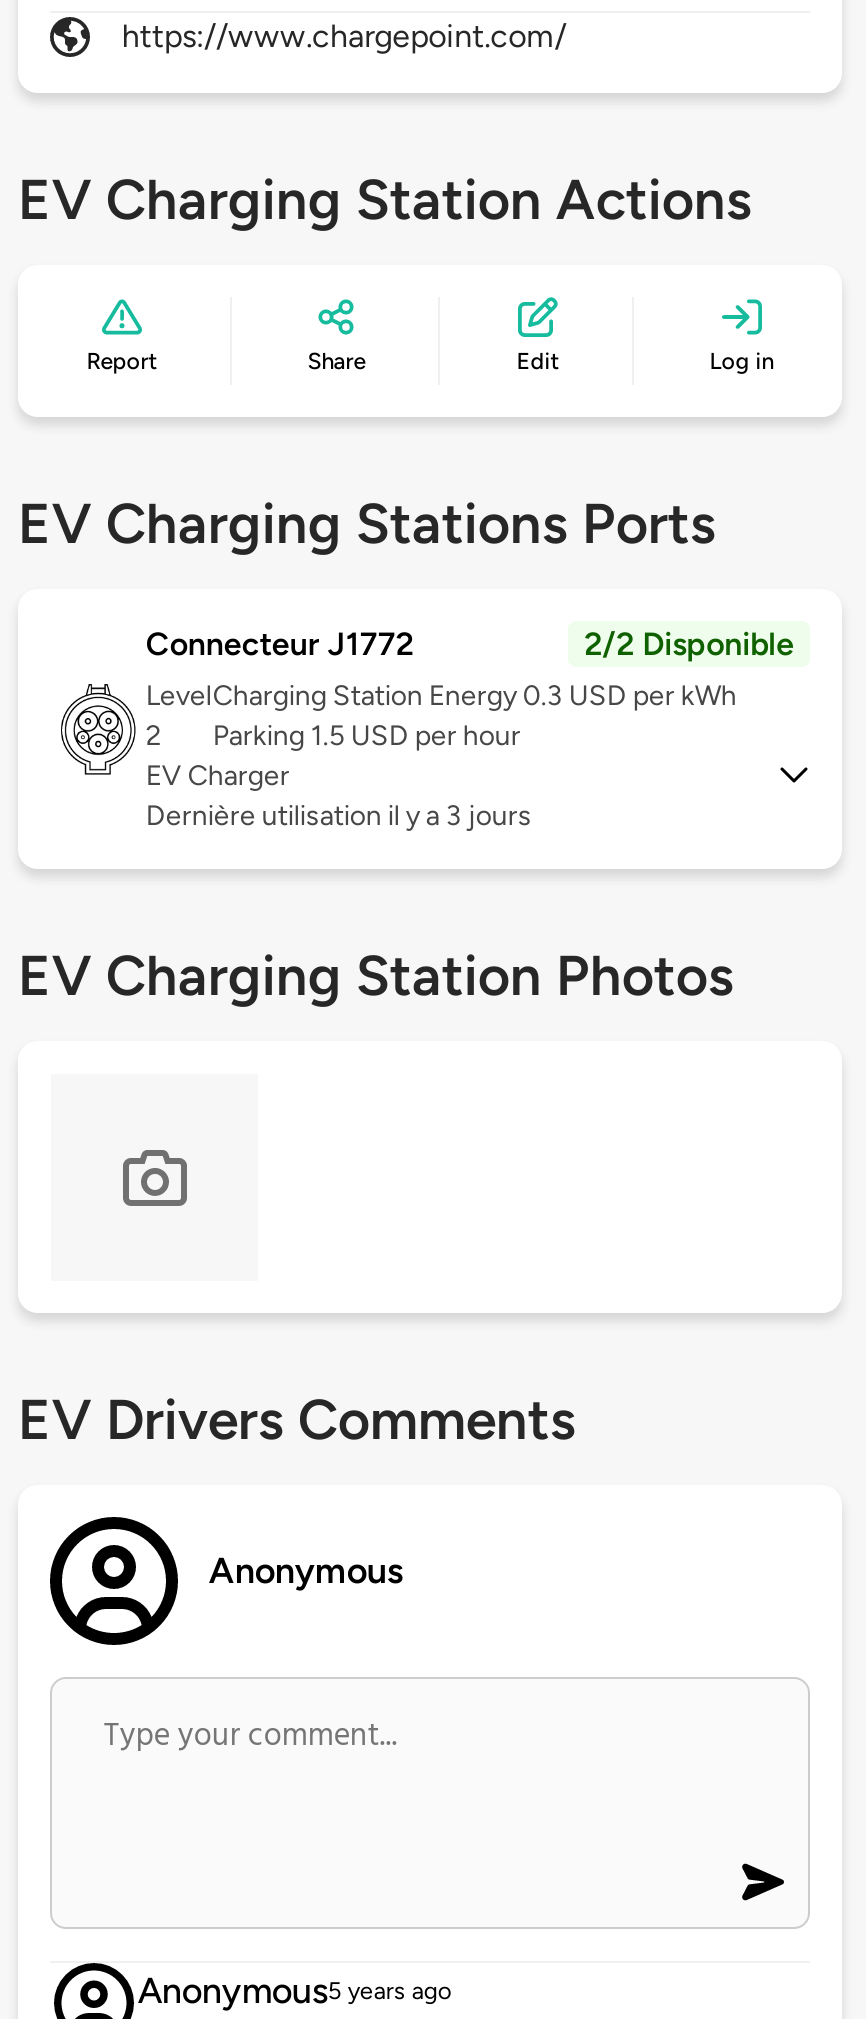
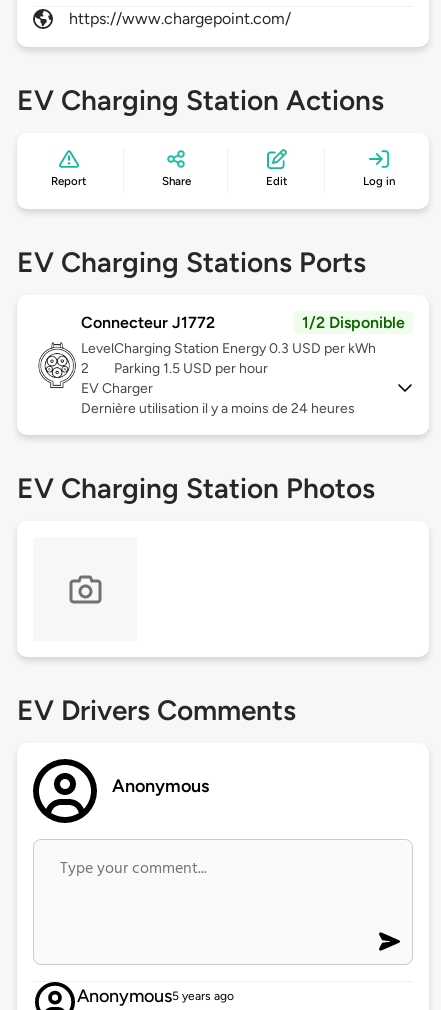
- 2/2 Disponible
+ 1/2 Disponible

- Dernière utilisation il y a 3 jours
+ Dernière utilisation il y a moins de 24 heures
